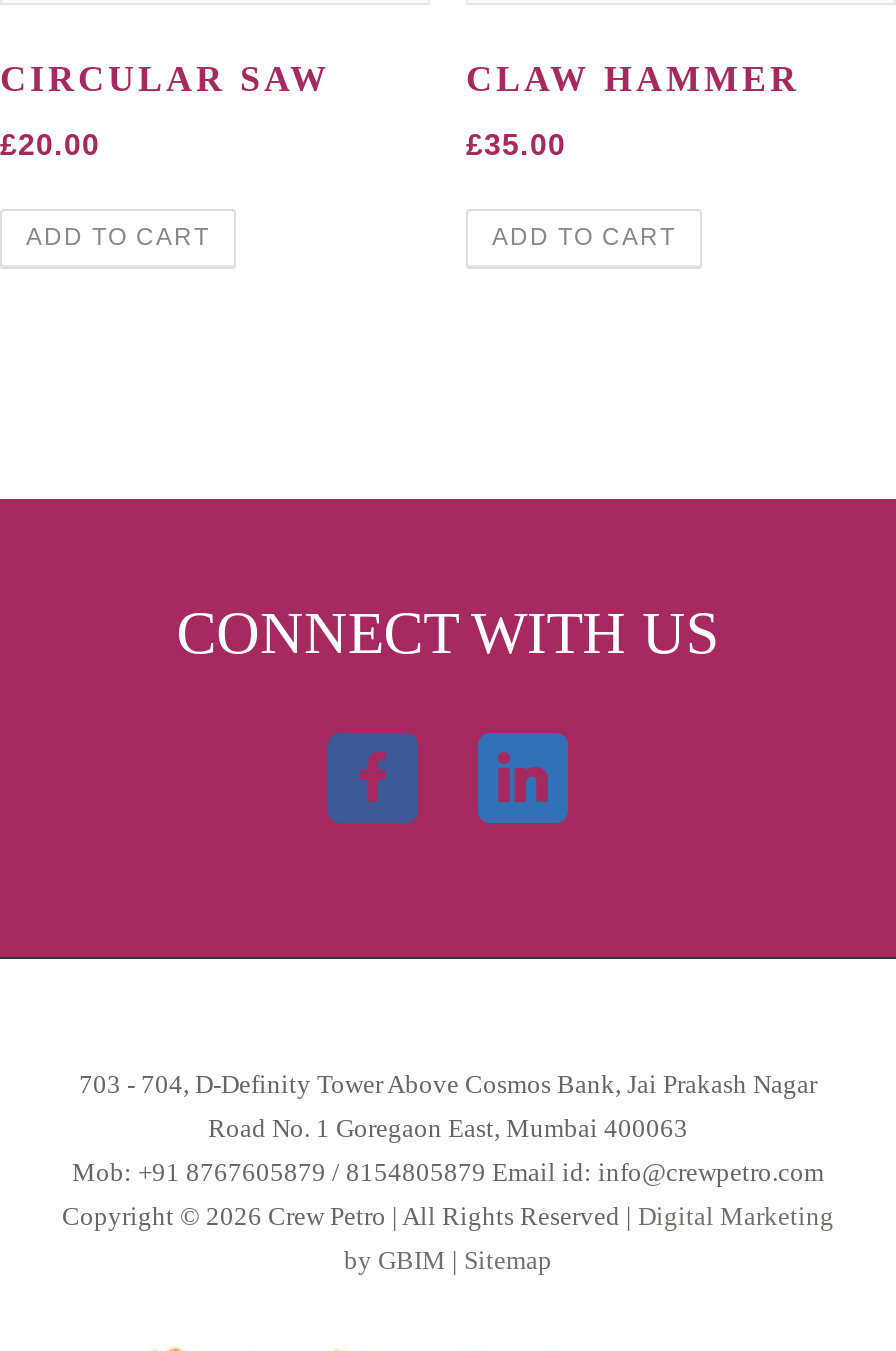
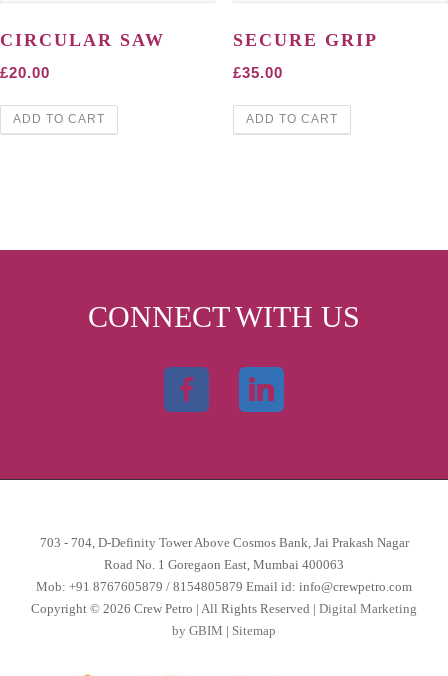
- CLAW HAMMER
+ SECURE GRIP
